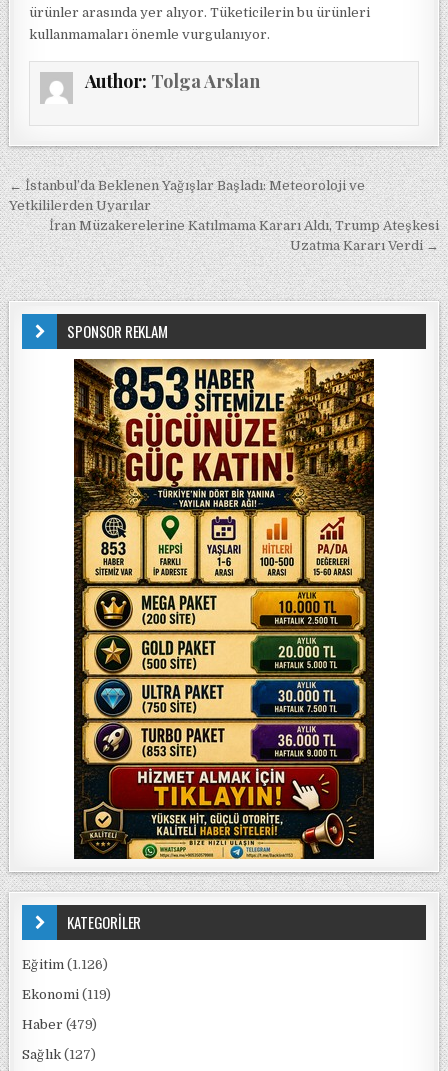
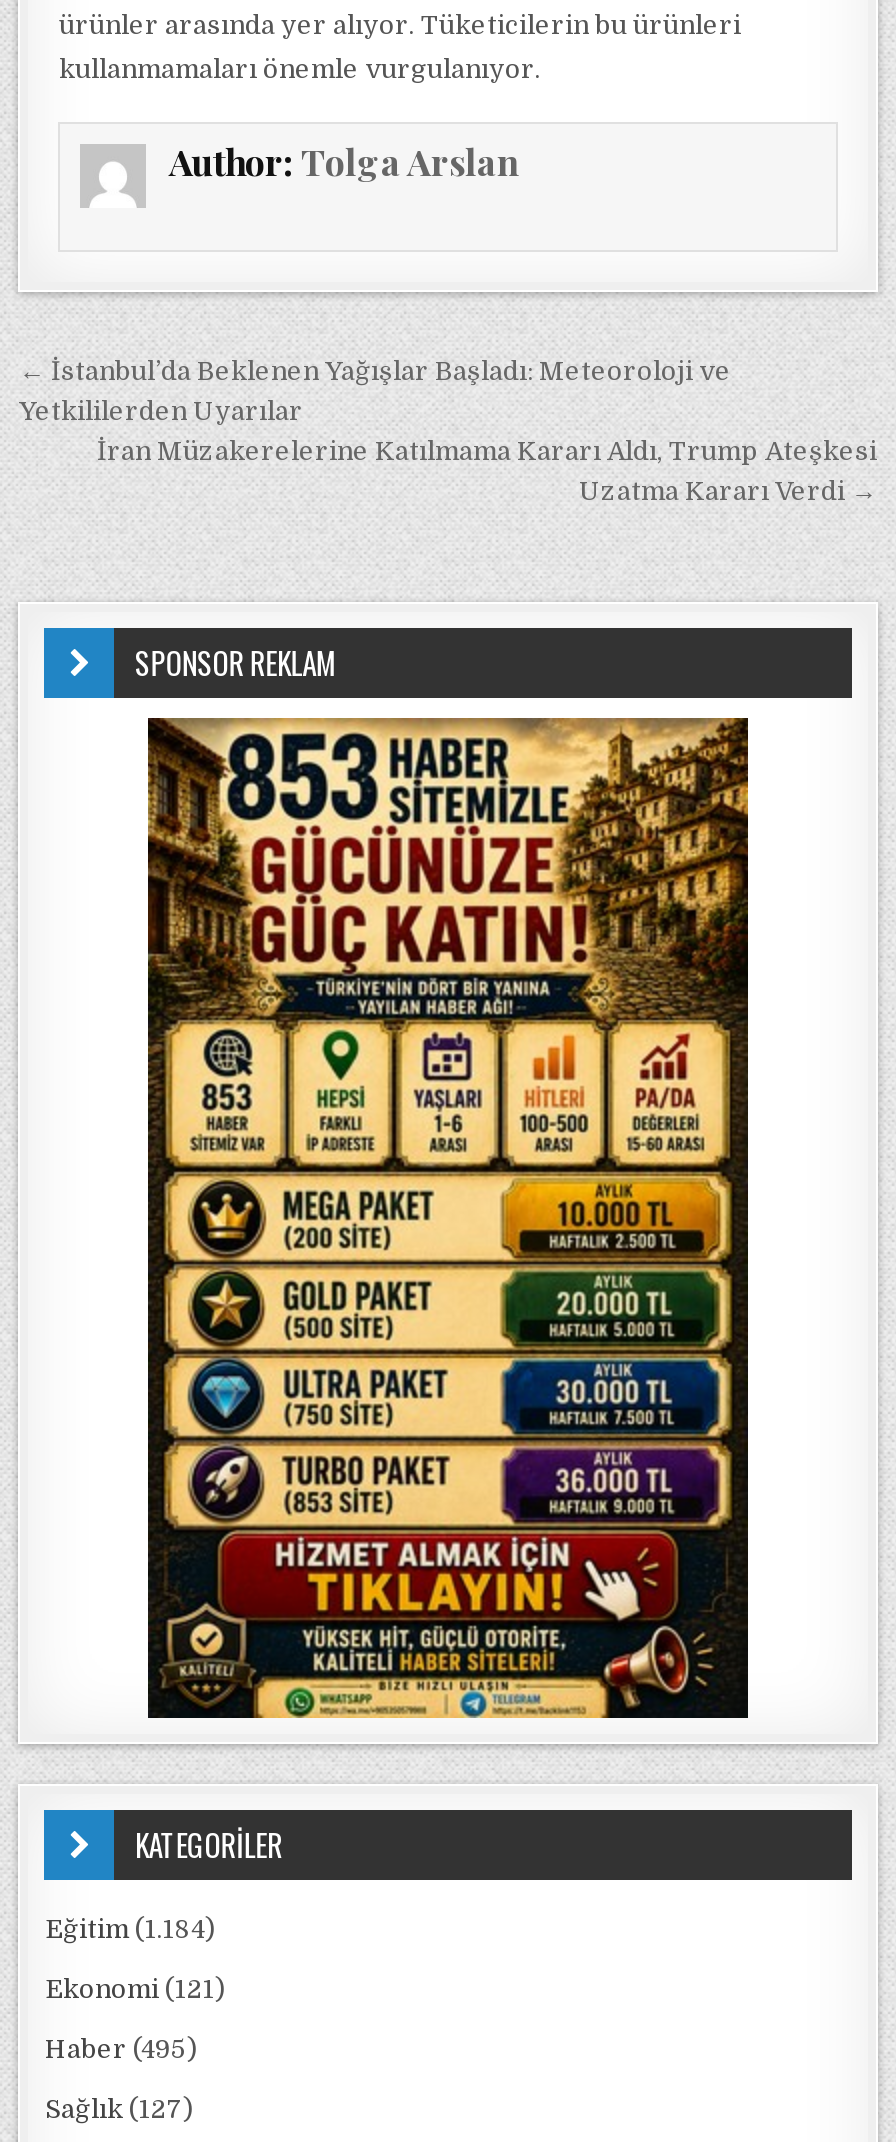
- Eğitim (1.126)
+ Eğitim (1.184)

- Ekonomi (119)
+ Ekonomi (121)

- Haber (479)
+ Haber (495)
